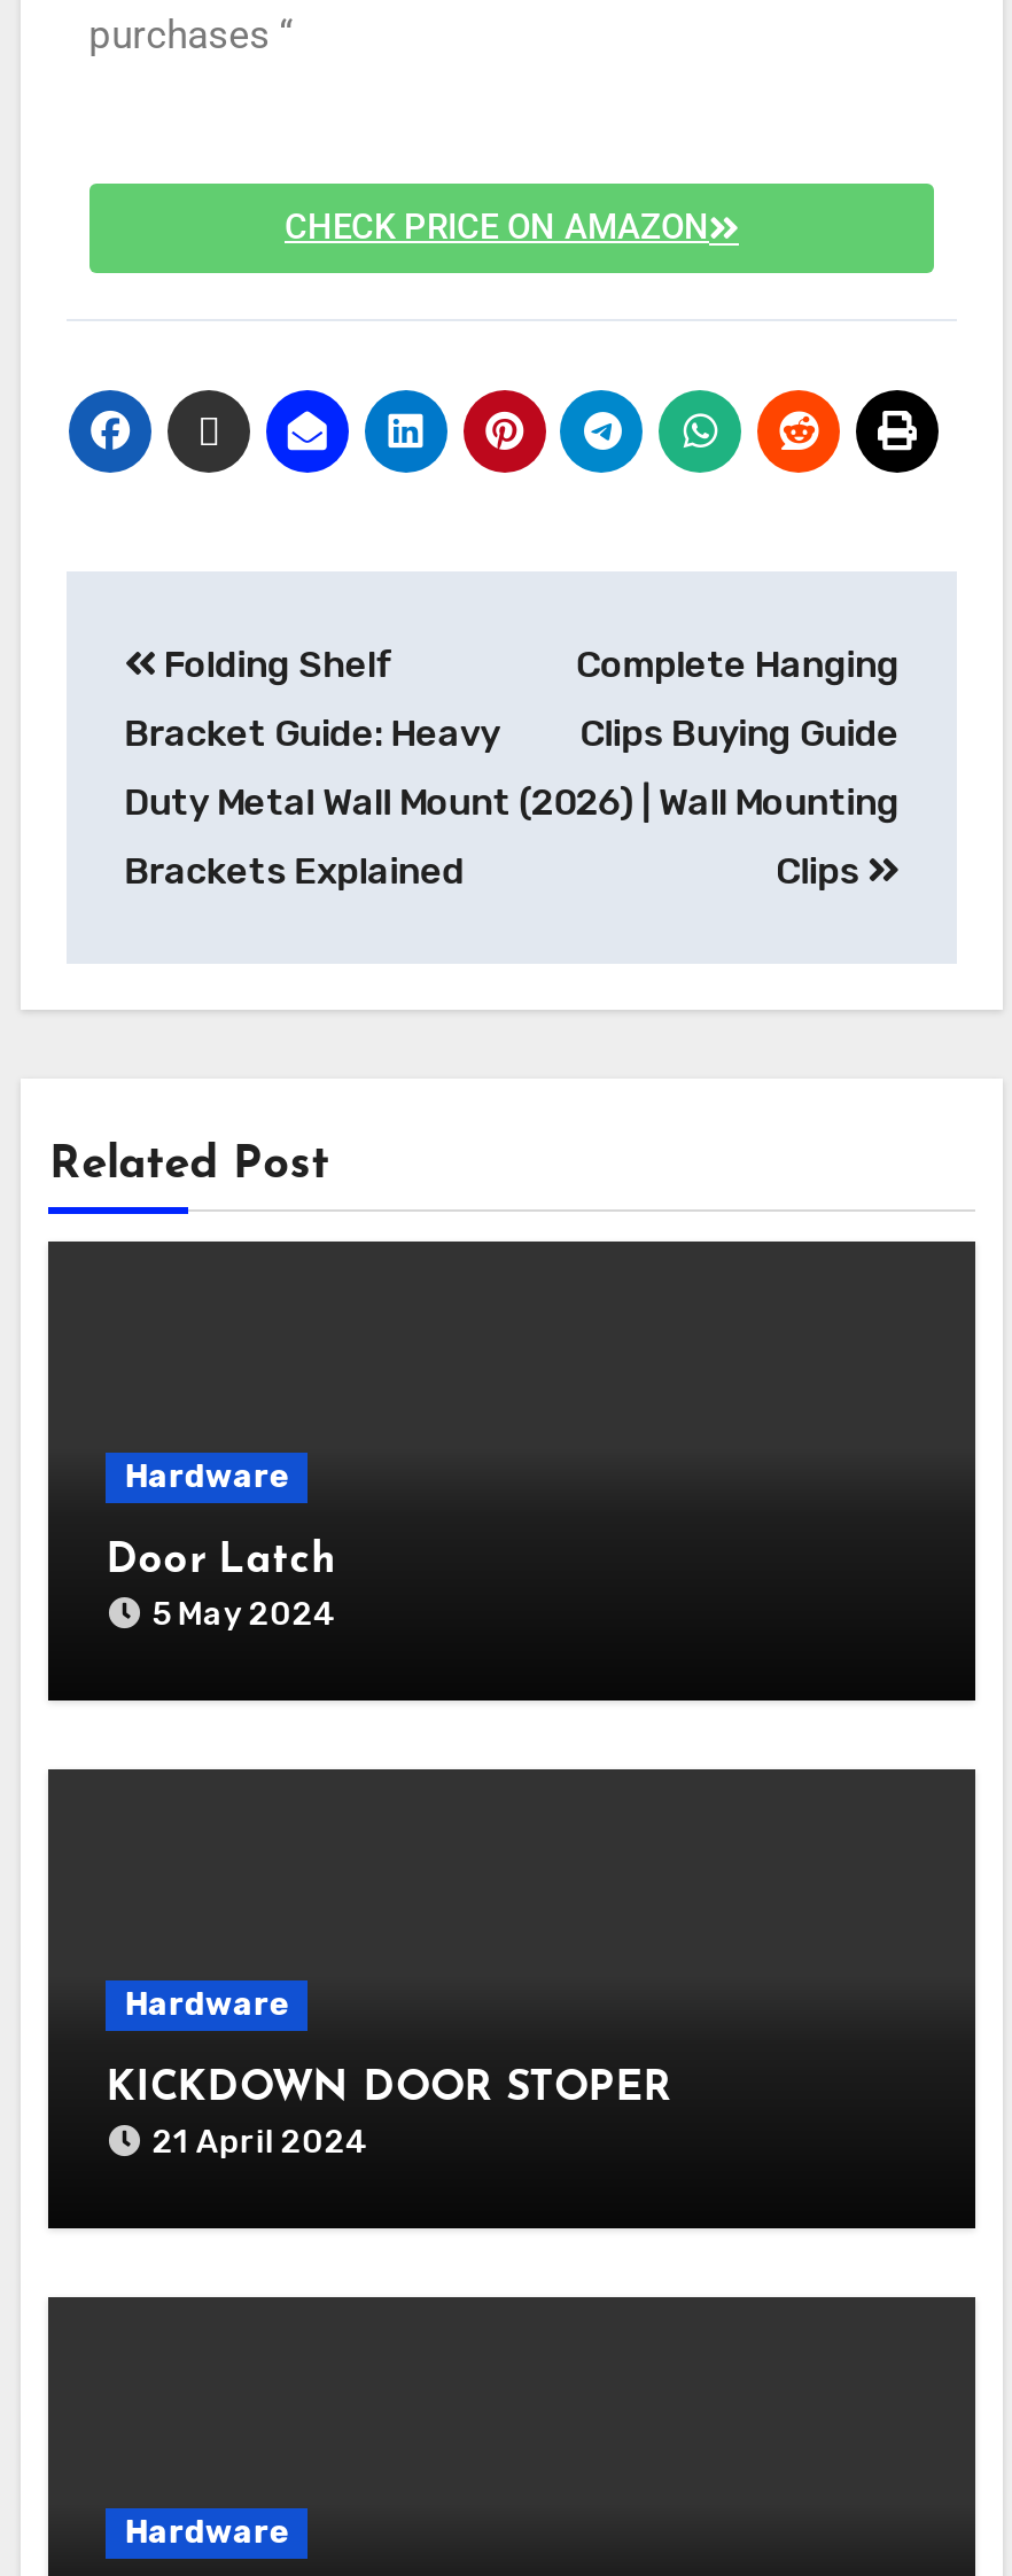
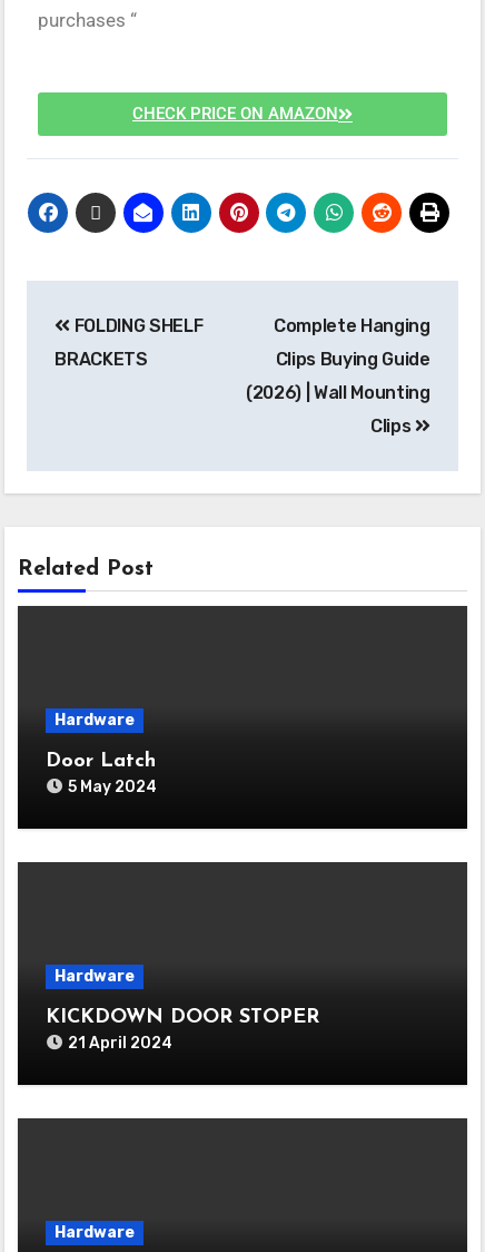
- Folding Shelf
- Bracket Guide: Heavy
- Duty Metal Wall Mount
- Brackets Explained
+ FOLDING SHELF
+ BRACKETS
